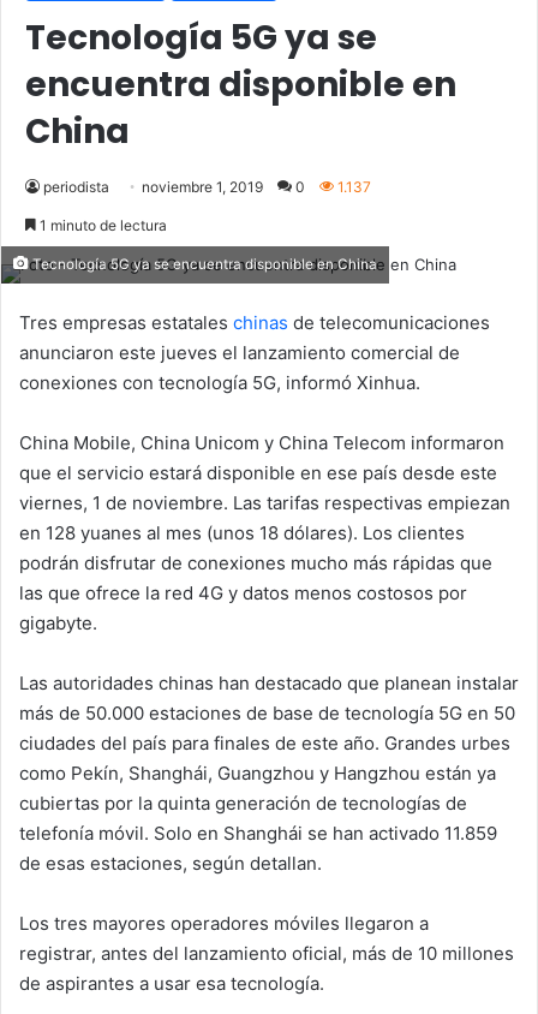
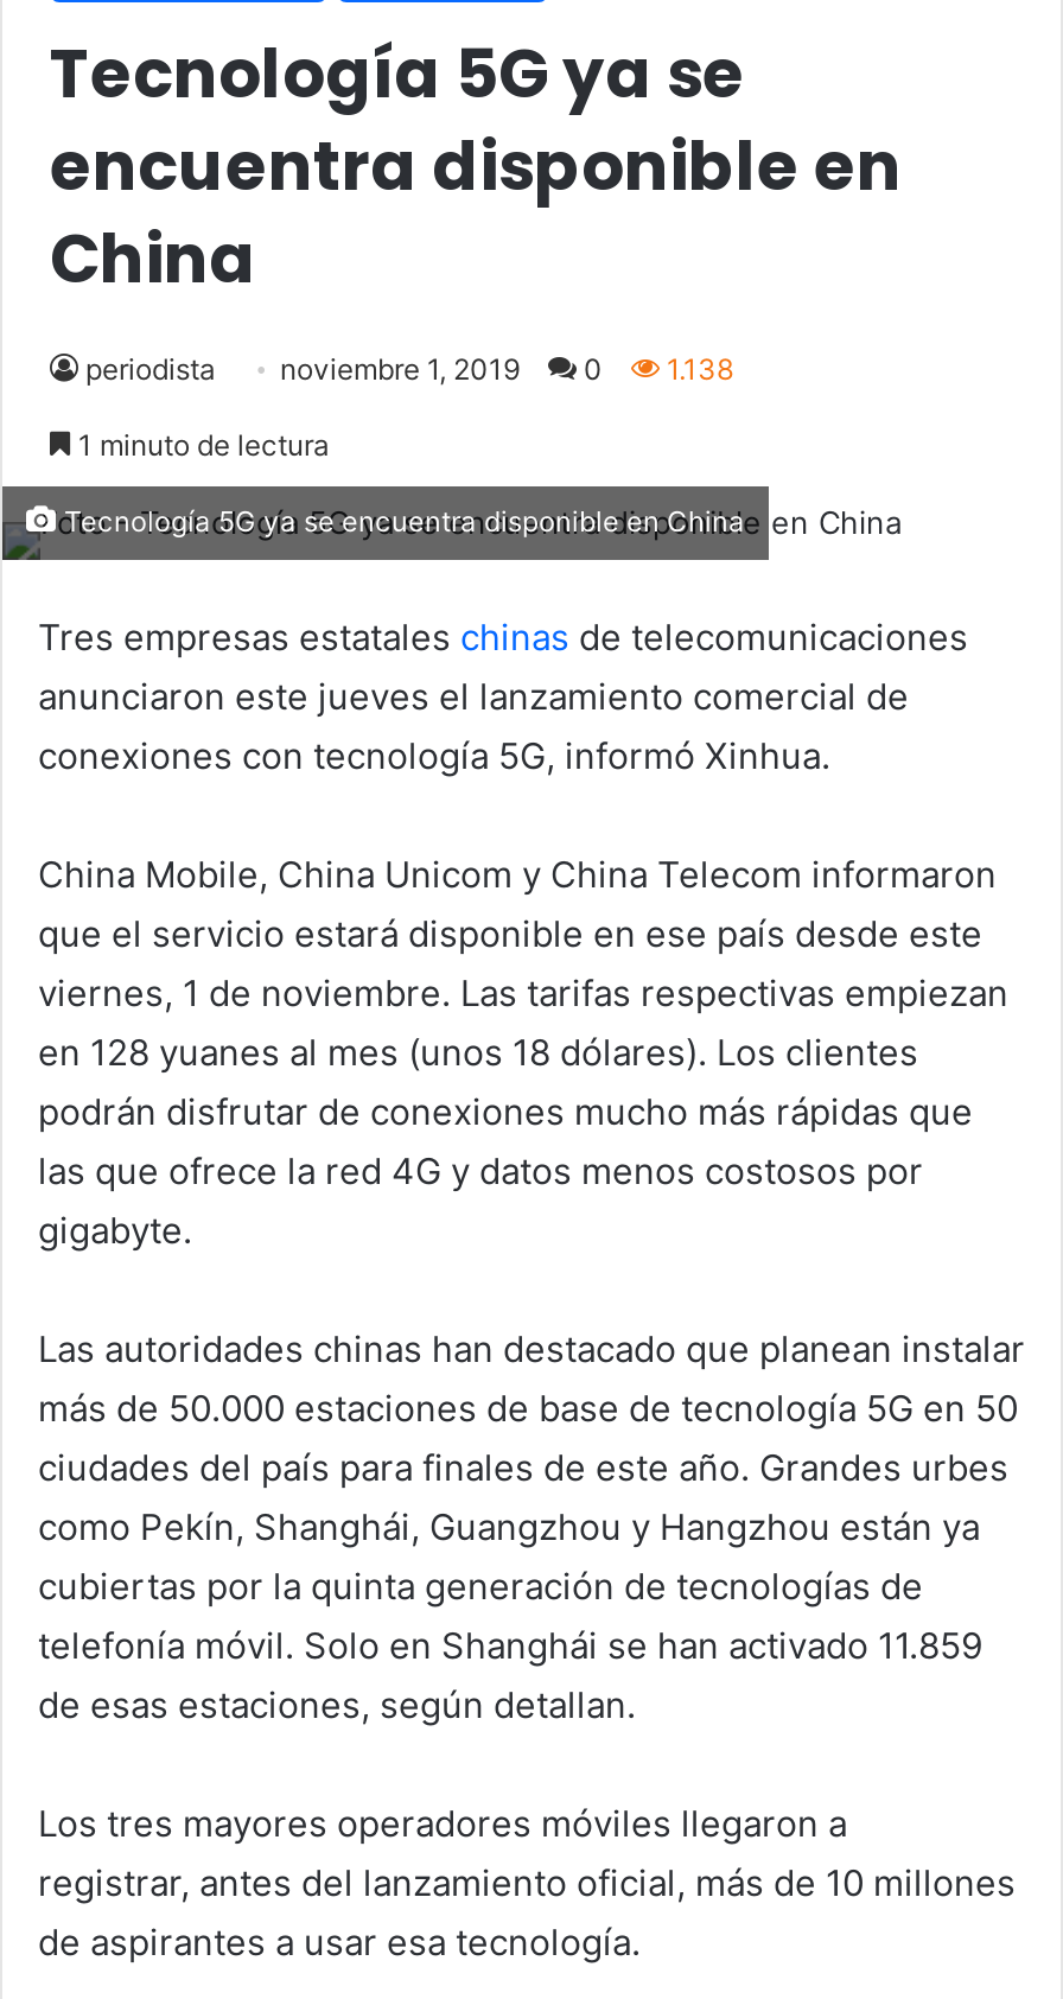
- periodista noviembre 1, 2019 0 1.137
+ periodista noviembre 1, 2019 0 1.138
